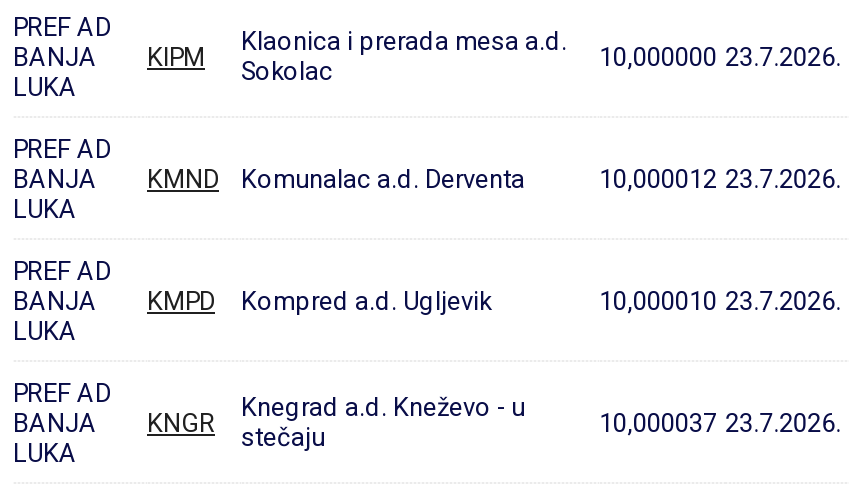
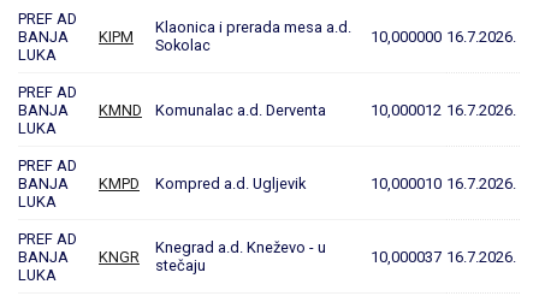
- 10,000000 23.7.2026.
+ 10,000000 16.7.2026.

- 10,000012 23.7.2026.
+ 10,000012 16.7.2026.

- 10,000010 23.7.2026.
+ 10,000010 16.7.2026.

- 10,000037 23.7.2026.
+ 10,000037 16.7.2026.
